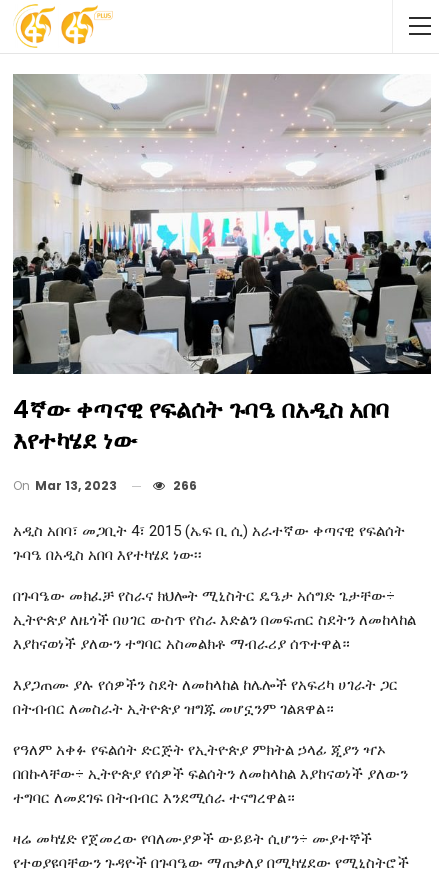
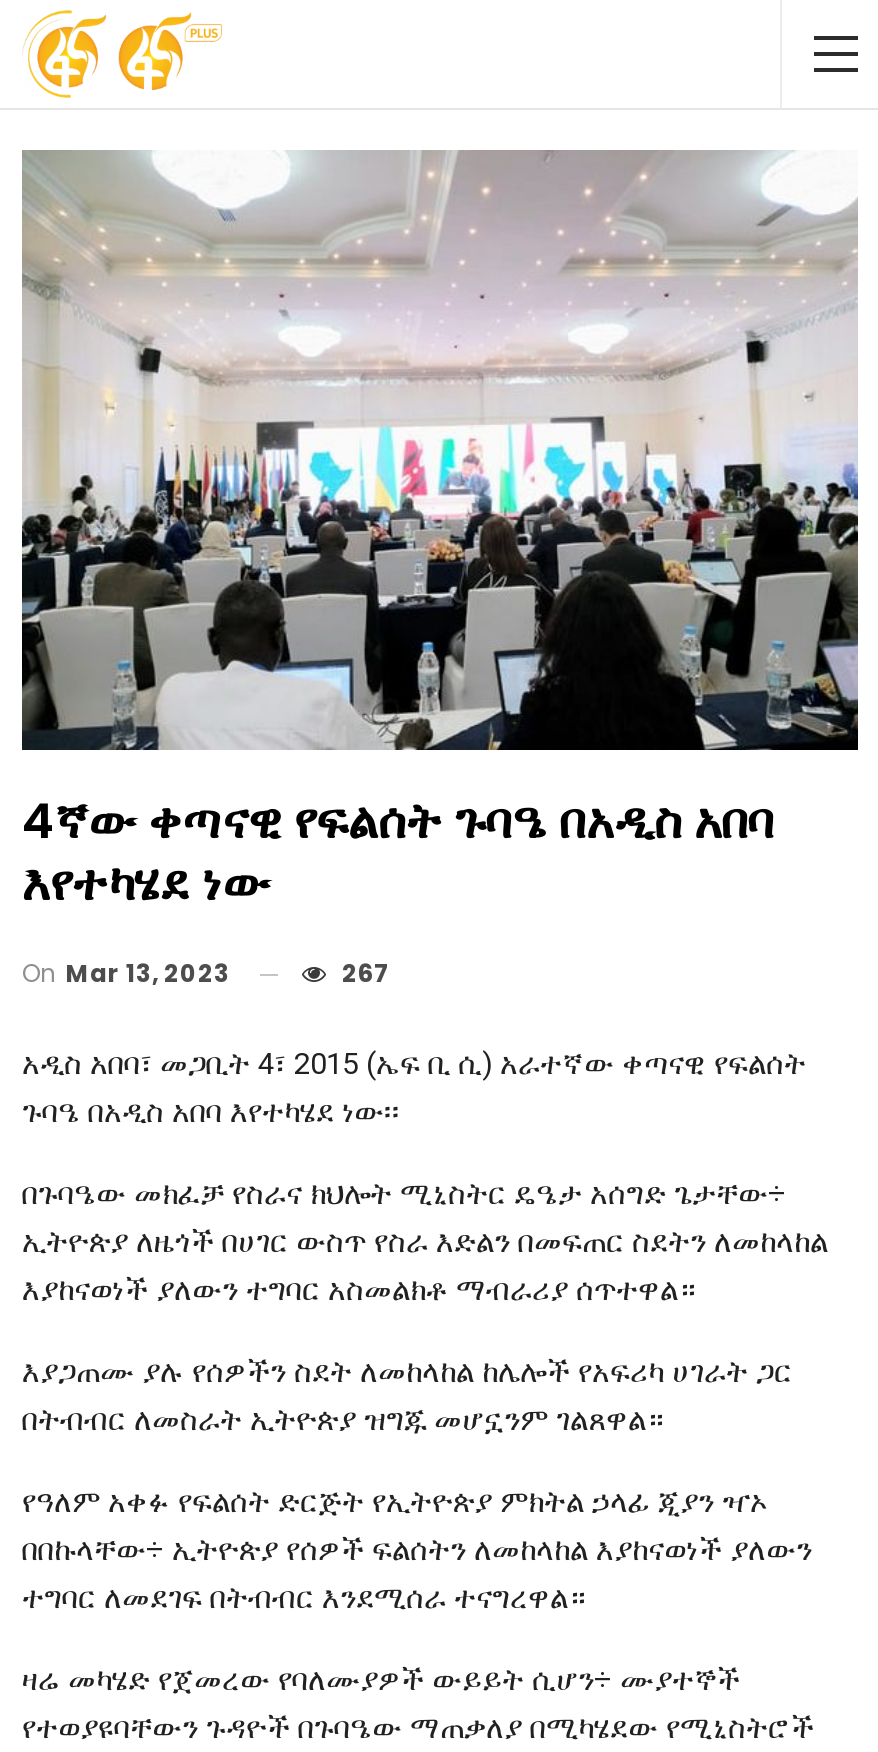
- 266
+ 267
